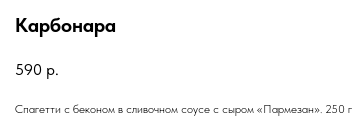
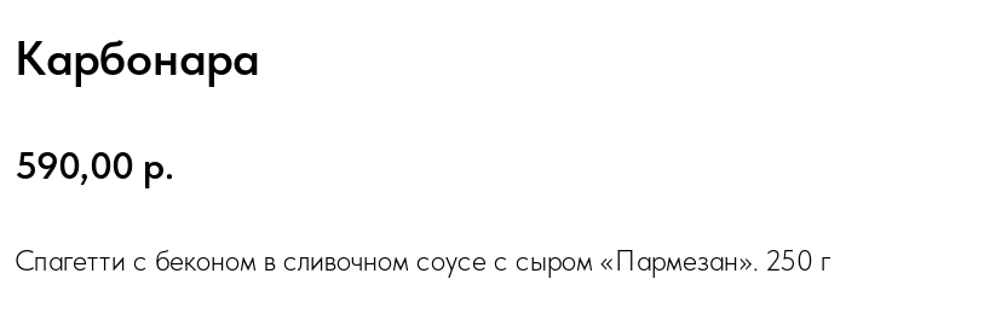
- 590 р.
+ 590,00 р.
